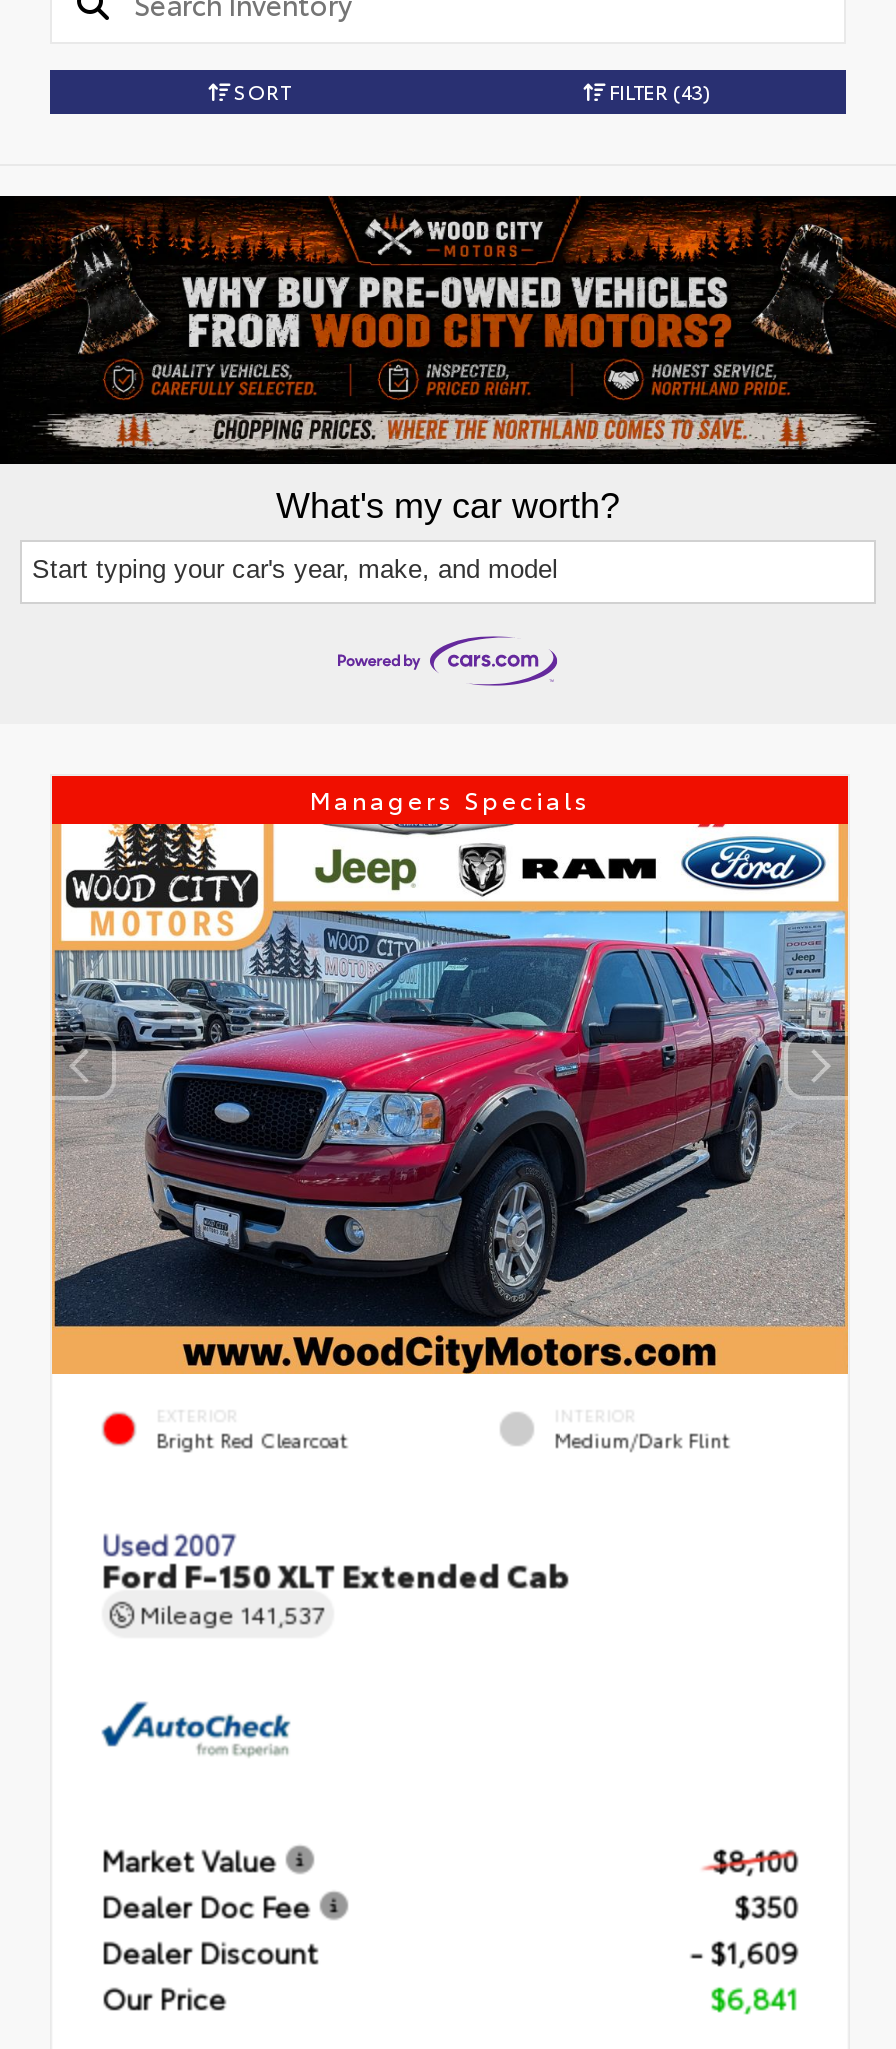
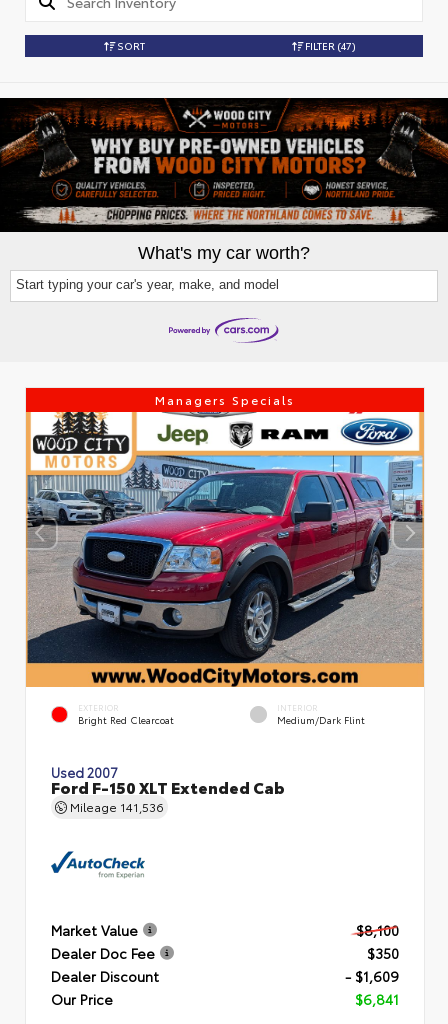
- FILTER (43)
+ FILTER (47)

- Mileage 141,537
+ Mileage 141,536
